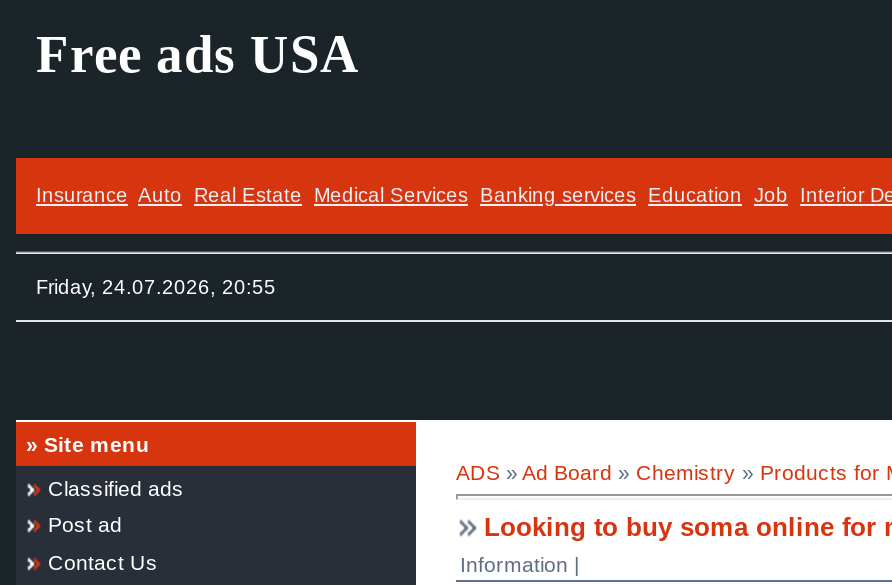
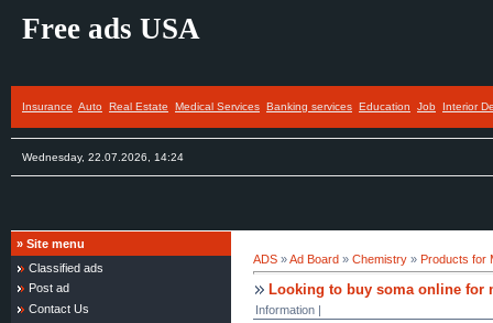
- Friday, 24.07.2026, 20:55
+ Wednesday, 22.07.2026, 14:24
